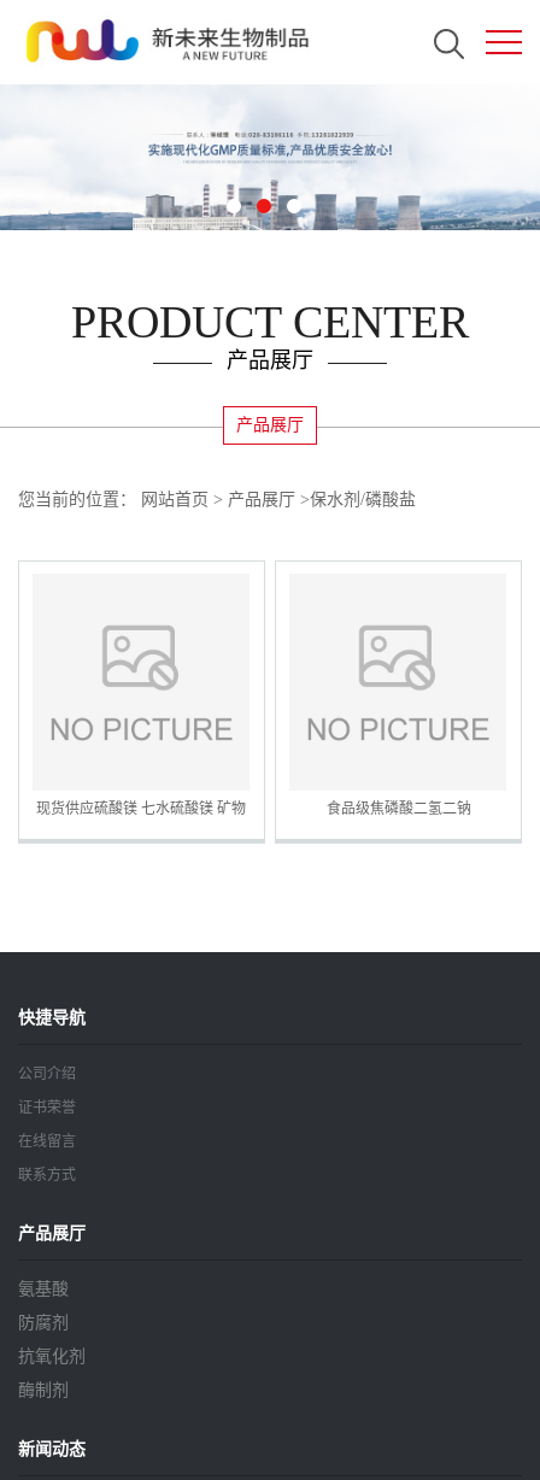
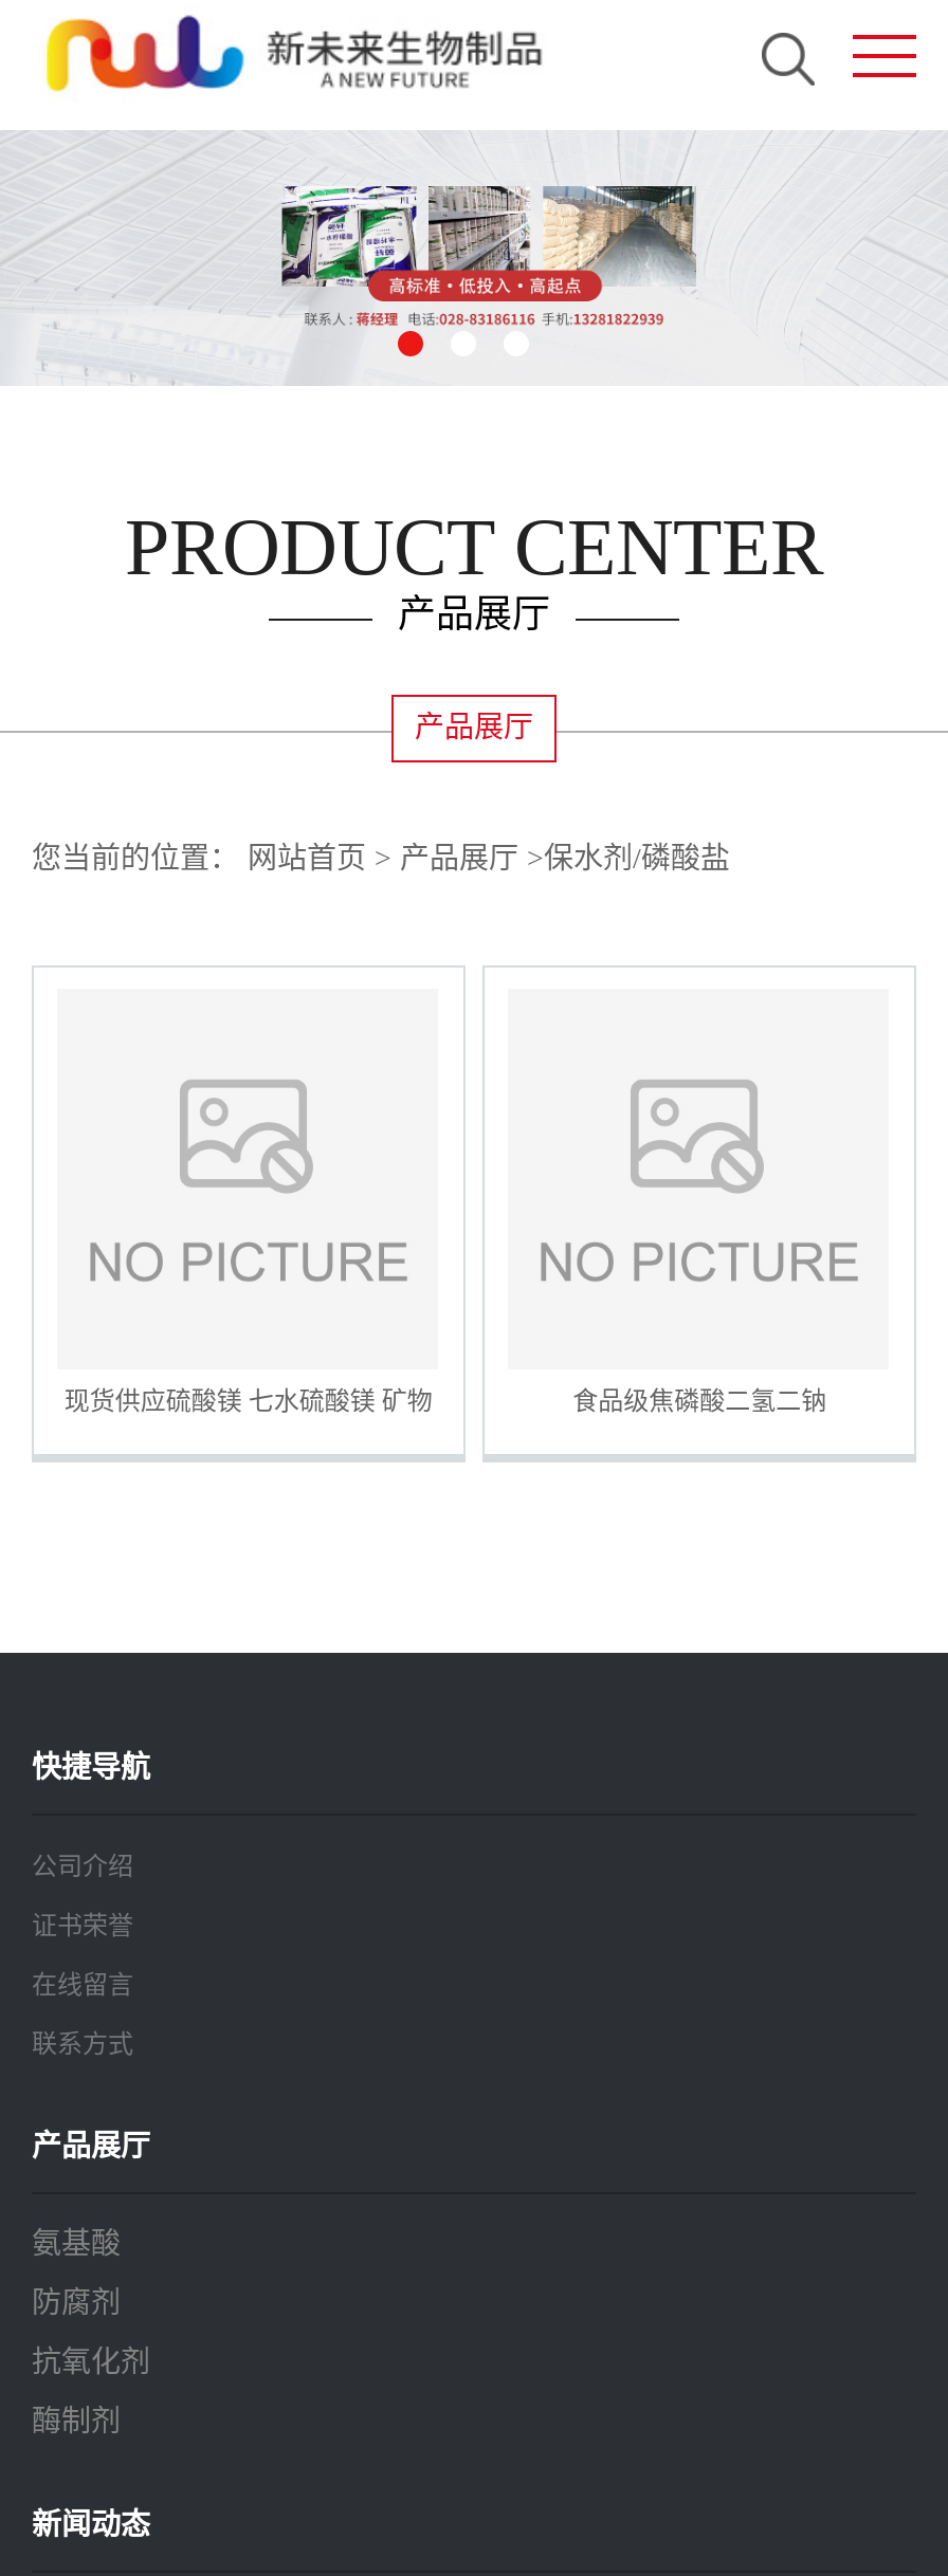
- [image]
+ [image]
